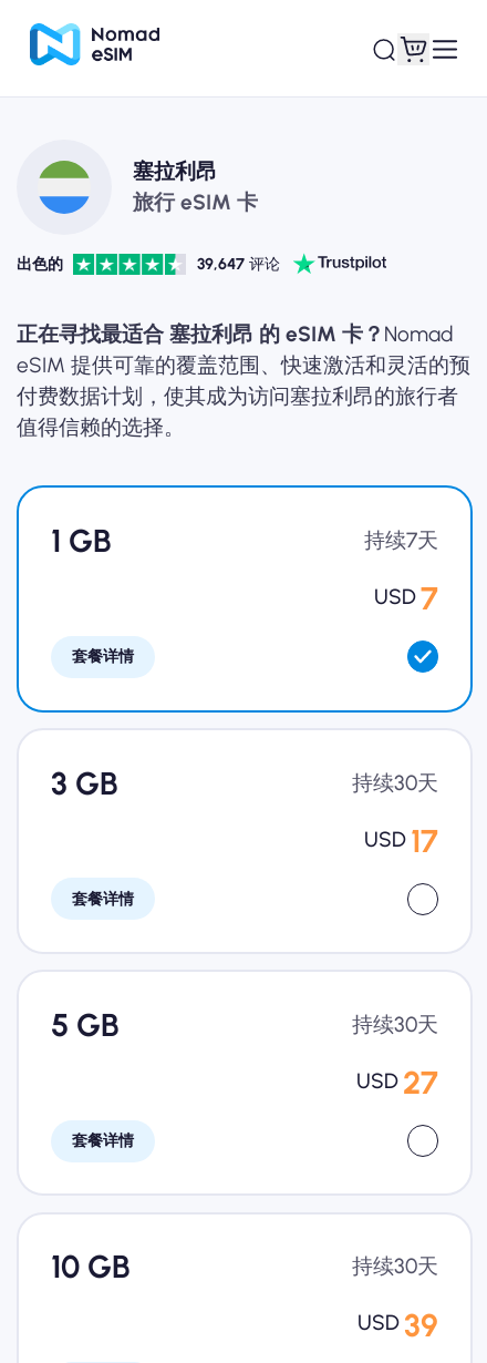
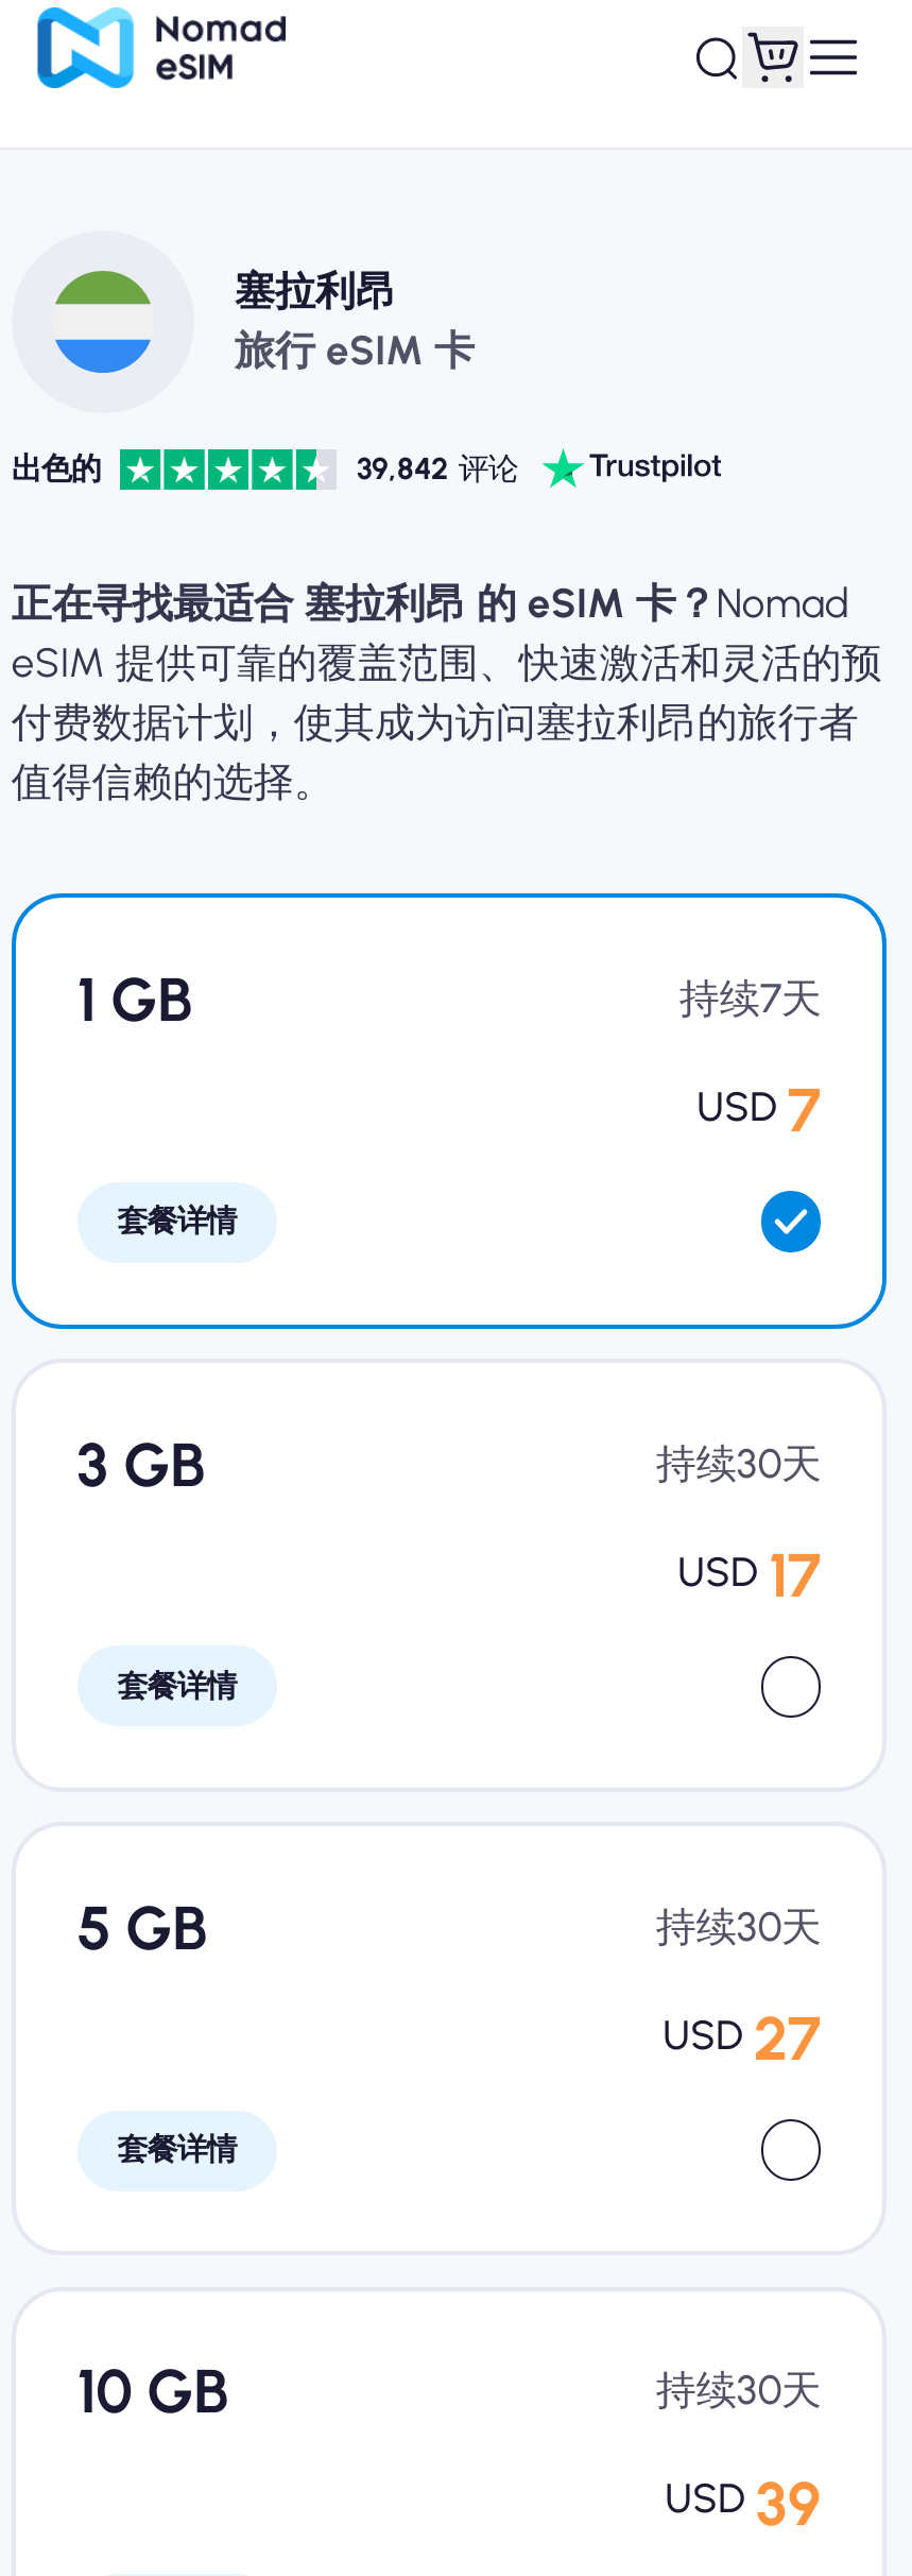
- 39,647 评论
+ 39,842 评论
